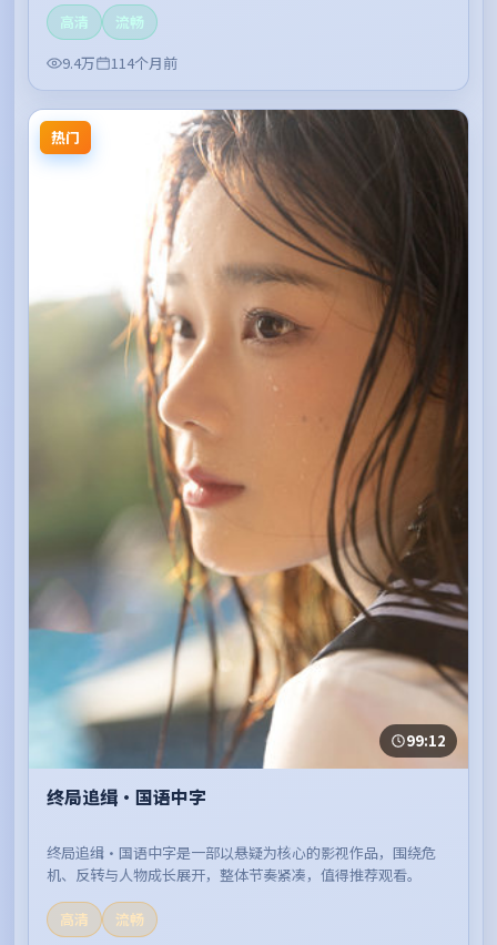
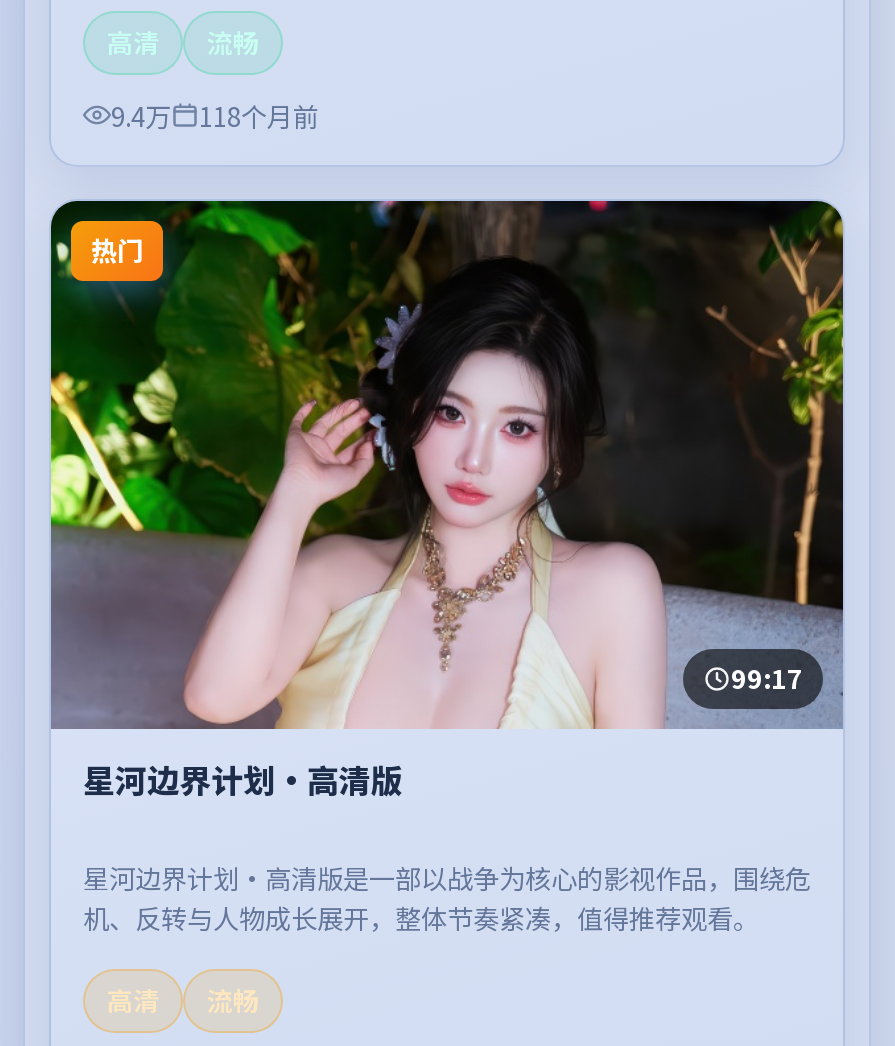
- 9.4万 114个月前
+ 9.4万 118个月前

- [image]
- 99:12
+ [image]
+ 99:17

- 终局追缉·国语中字
+ 星河边界计划·高清版

- 终局追缉·国语中字是一部以悬疑为核心的影视作品，围绕危
+ 星河边界计划·高清版是一部以战争为核心的影视作品，围绕危
